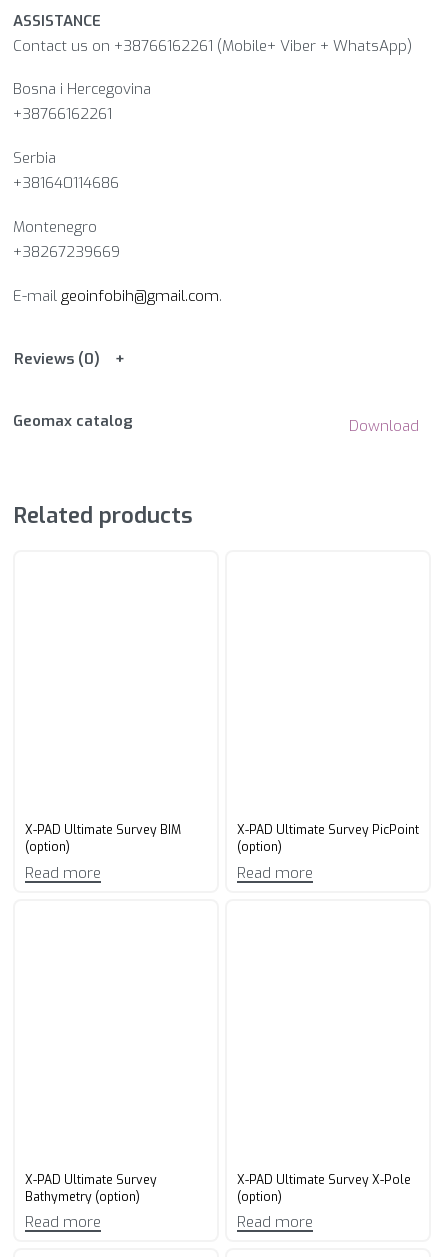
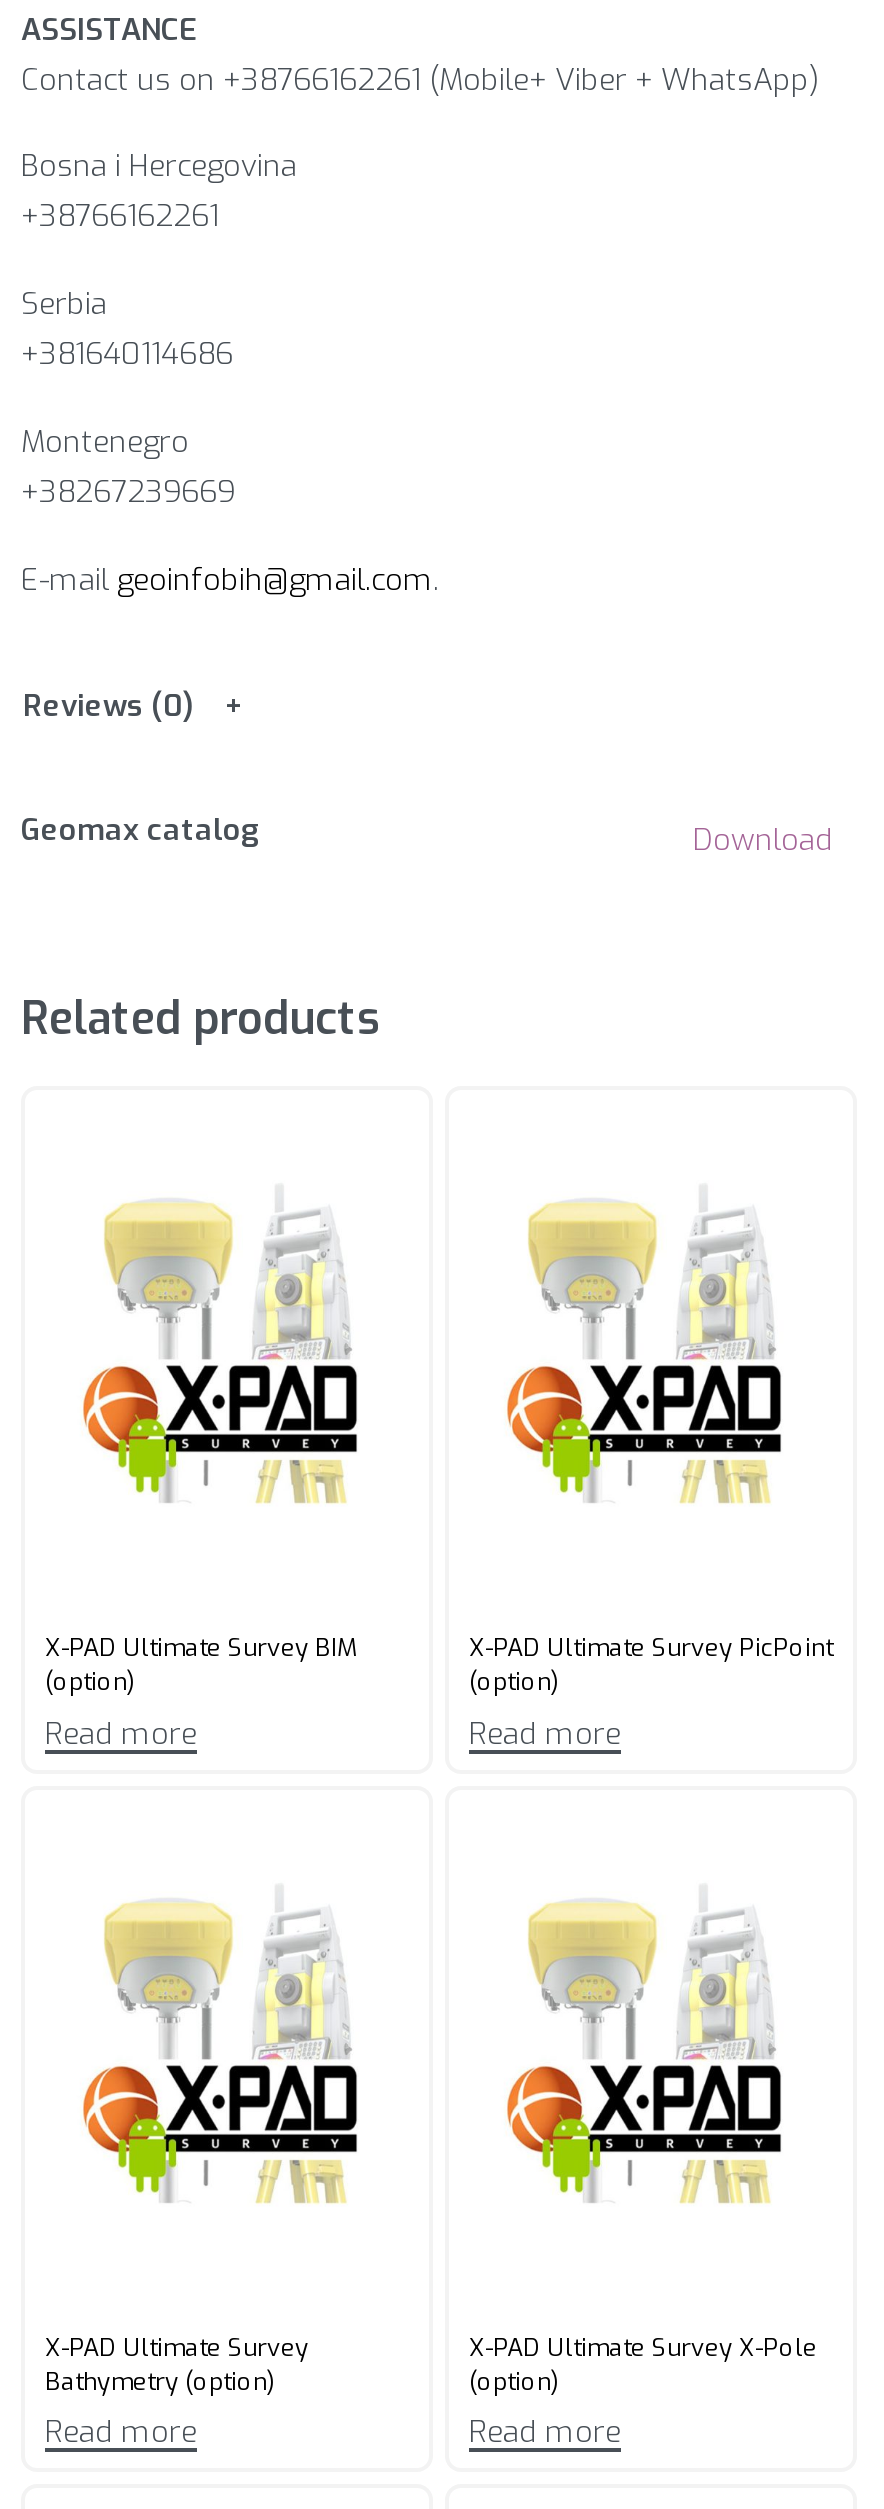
+ [image]

+ [image]

+ [image]

+ [image]
